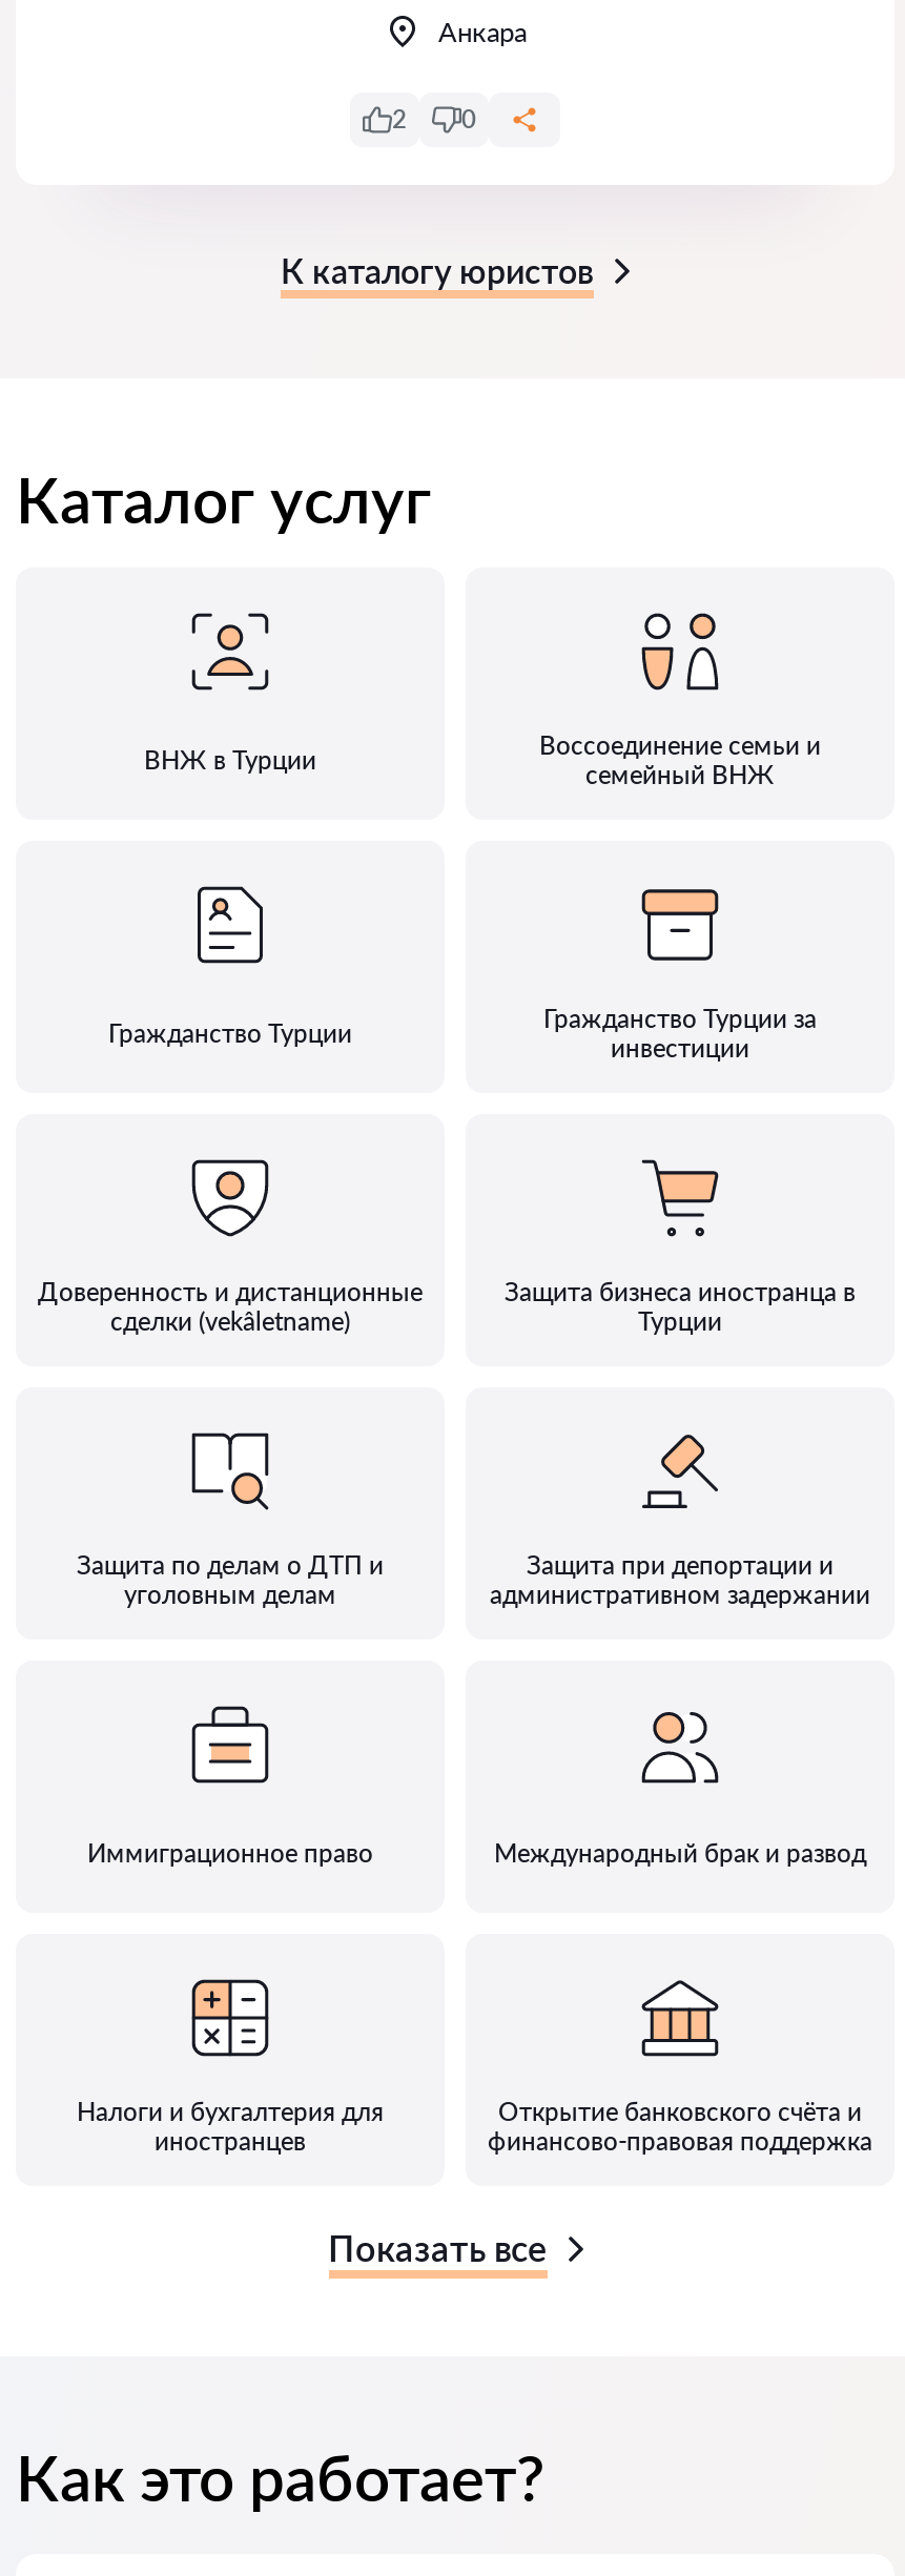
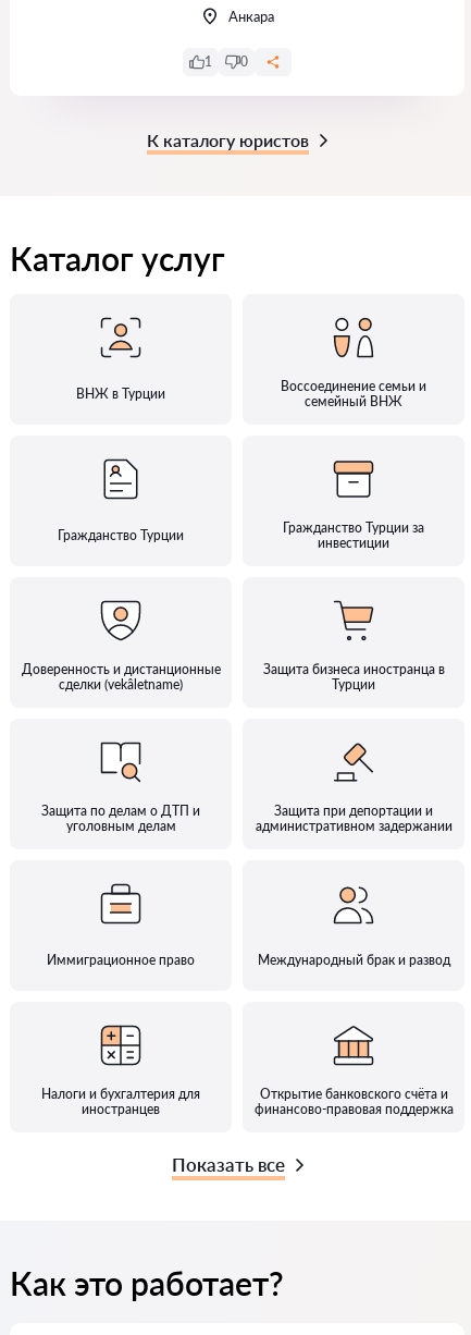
- 2
+ 1
